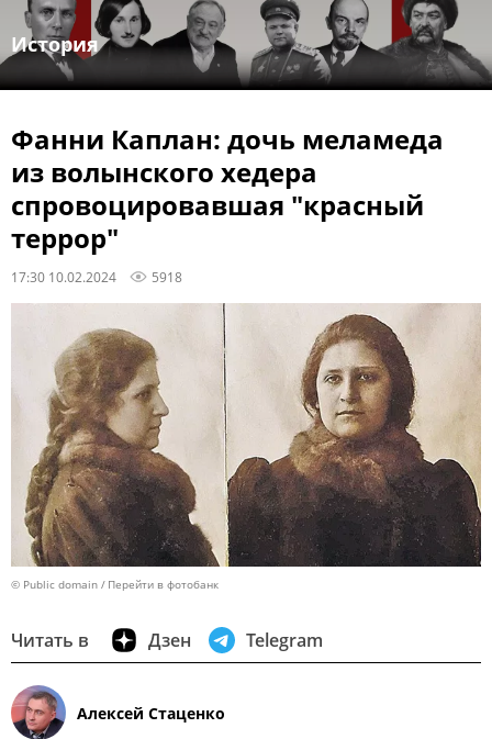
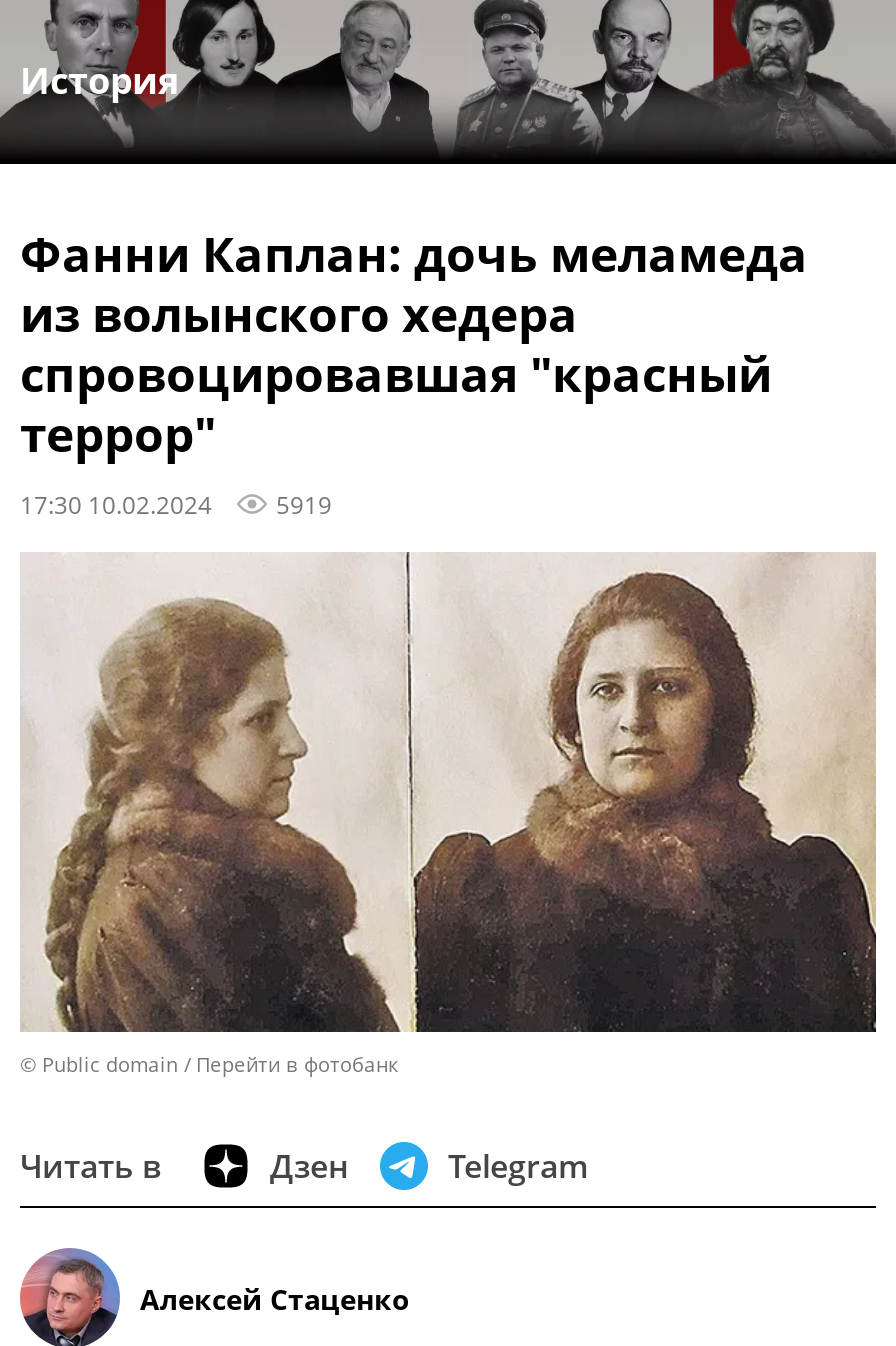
- 17:30 10.02.2024 5918
+ 17:30 10.02.2024 5919
